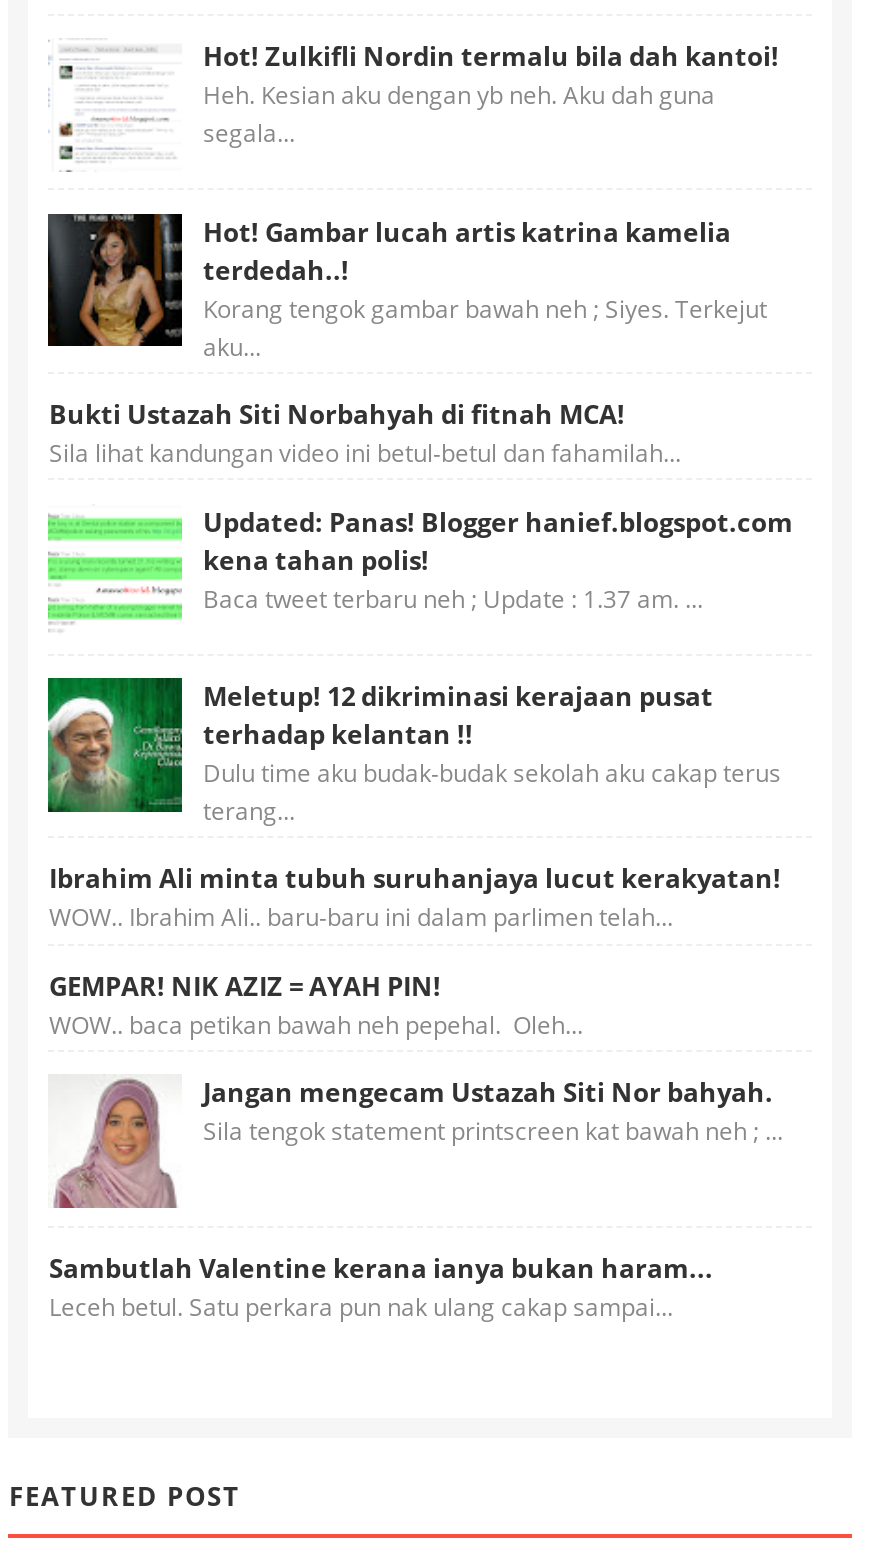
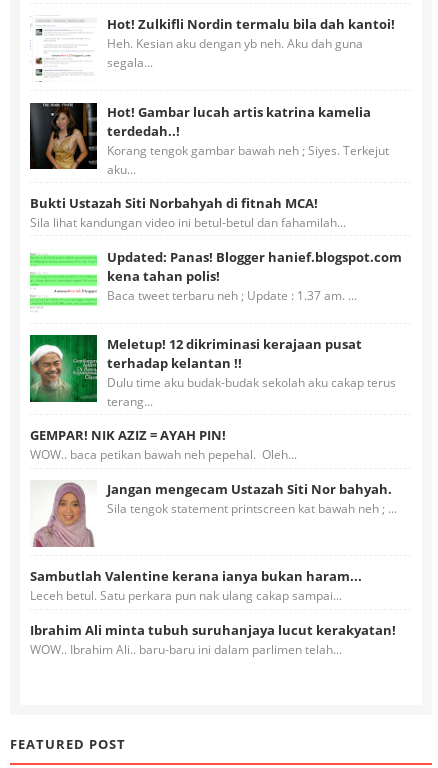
moved down: Ibrahim Ali minta tubuh suruhanjaya lucut kerakyatan! | WOW.. Ibrahim Ali.. baru-baru ini dalam parlimen telah...

moved up: [image] | GEMPAR! NIK AZIZ = AYAH PIN! | WOW.. baca petikan bawah neh pepehal. Oleh... | Jangan mengecam Ustazah Siti Nor bahyah. | Sila tengok statement printscreen kat bawah neh ; ... | Sambutlah Valentine kerana ianya bukan haram... | Leceh betul. Satu perkara pun nak ulang cakap sampai...
